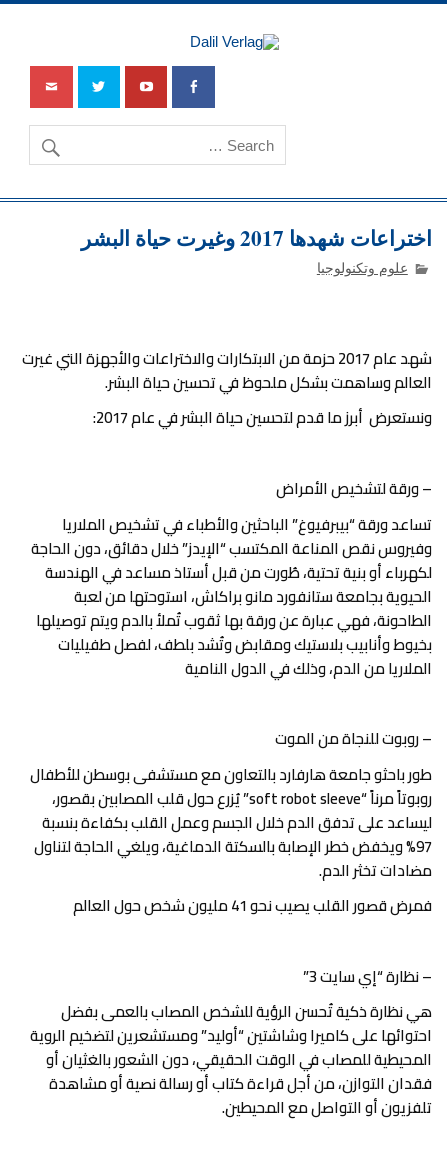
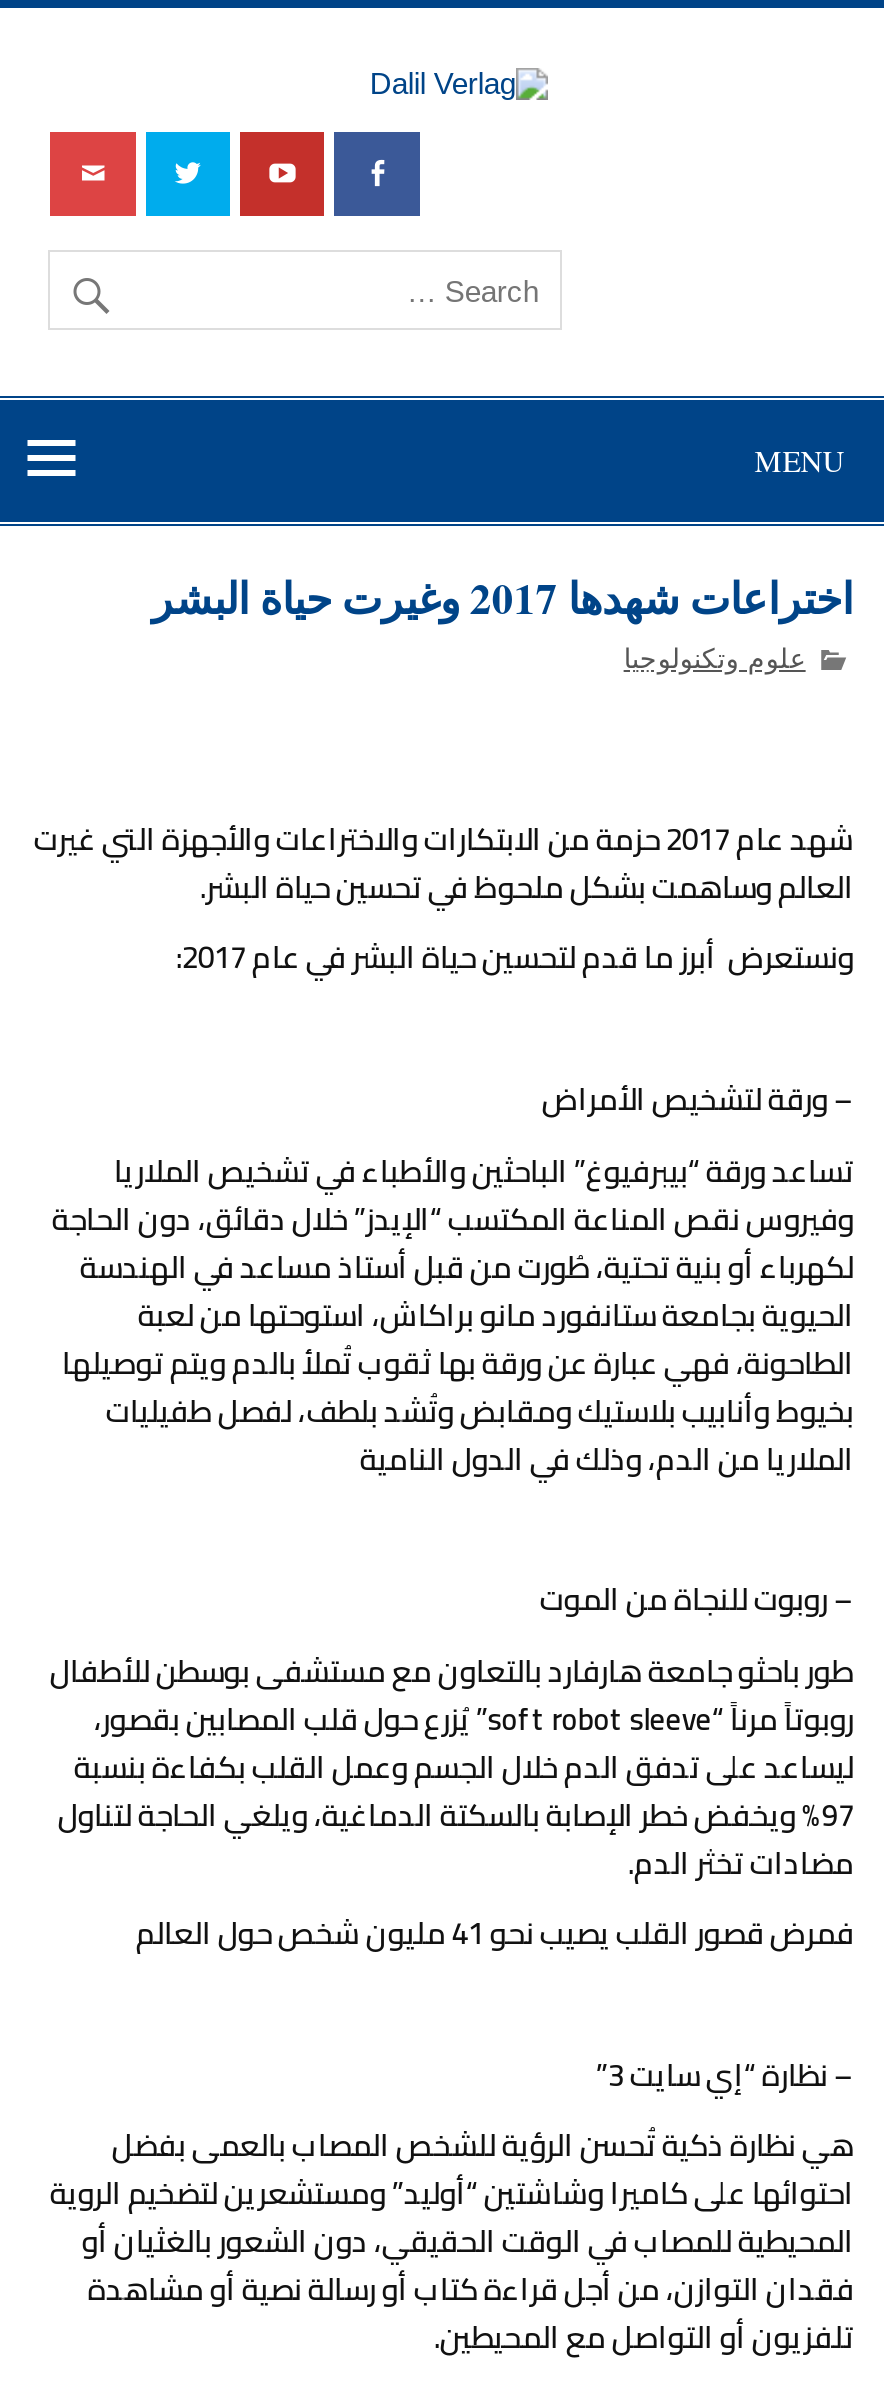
+ MENU
